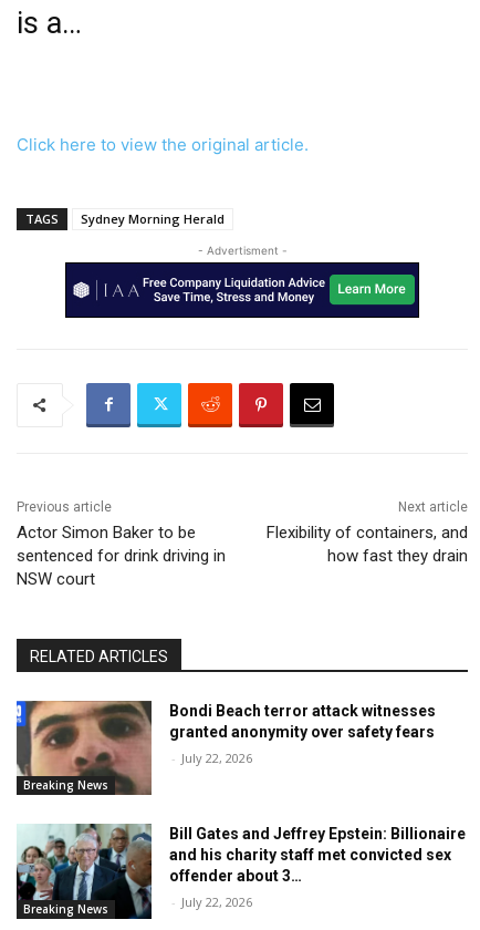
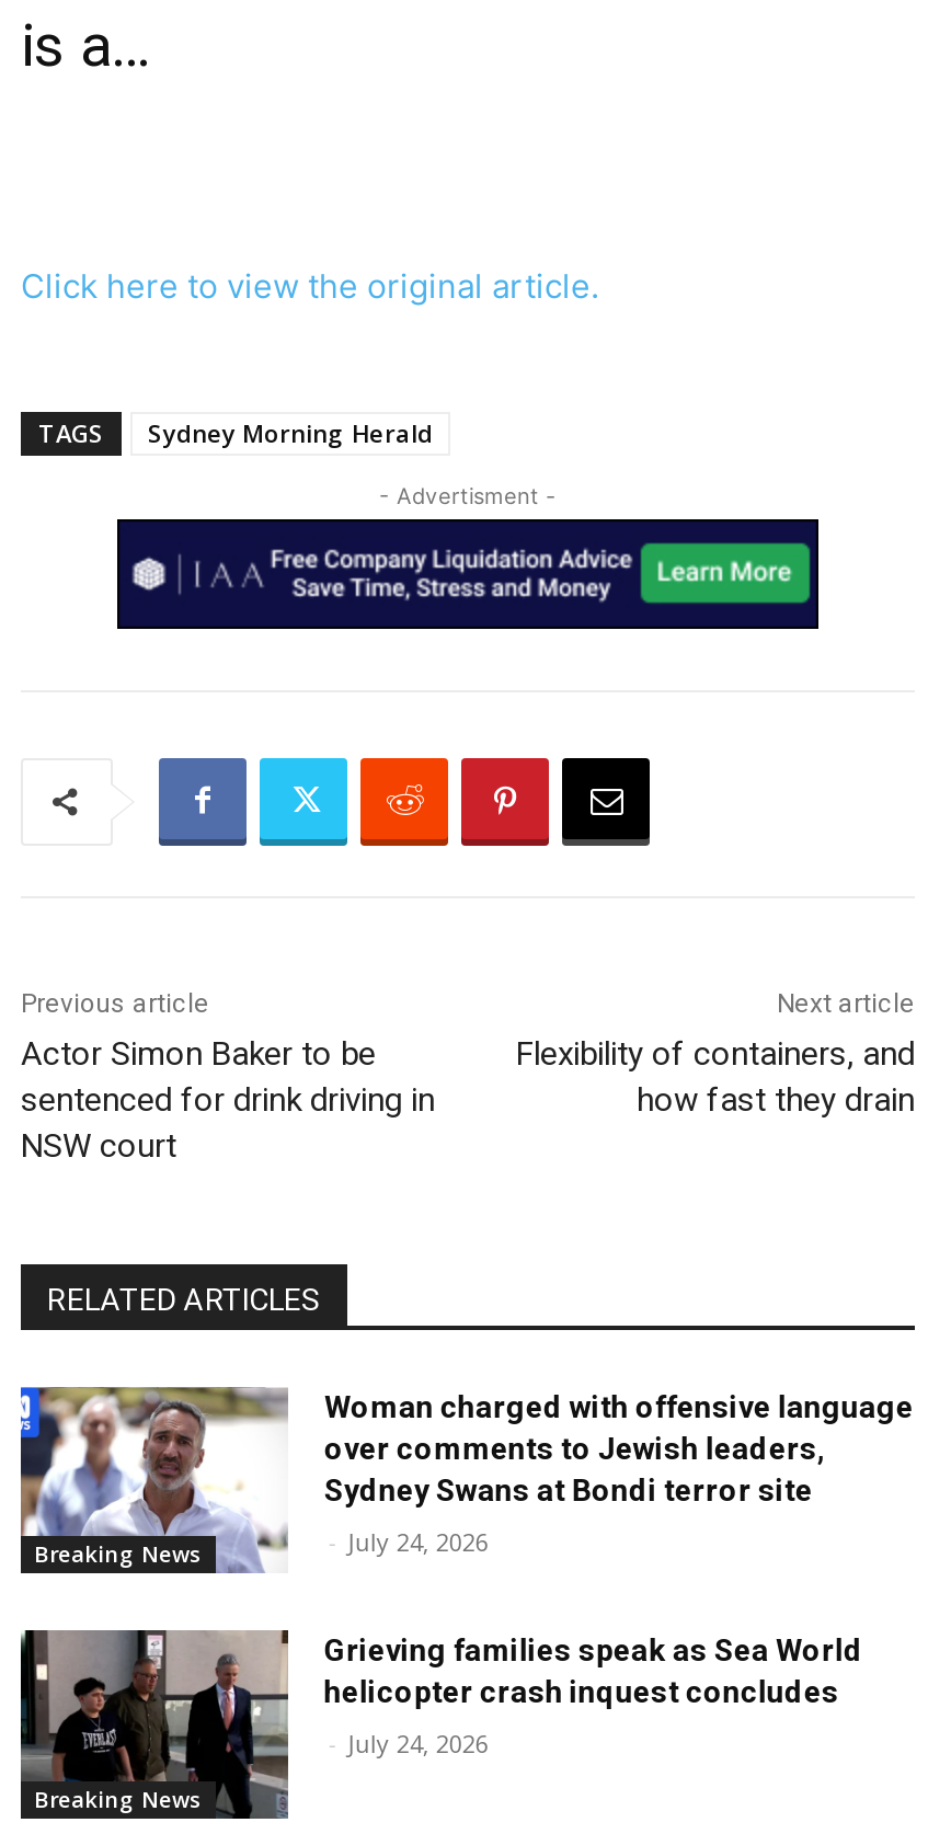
- [image]
- Bondi Beach terror attack witnesses
- granted anonymity over safety fears
+ [image]
+ Woman charged with offensive language
+ over comments to Jewish leaders,
+ Sydney Swans at Bondi terror site

- - July 22, 2026
+ - July 24, 2026

- [image]
- Bill Gates and Jeffrey Epstein: Billionaire
- and his charity staff met convicted sex
- offender about 3…
+ [image]
+ Grieving families speak as Sea World
+ helicopter crash inquest concludes

- - July 22, 2026
+ - July 24, 2026
